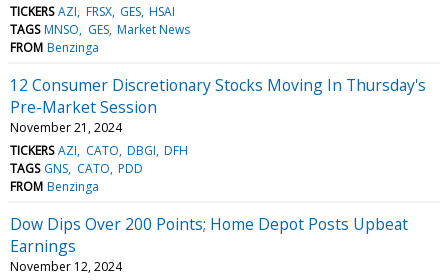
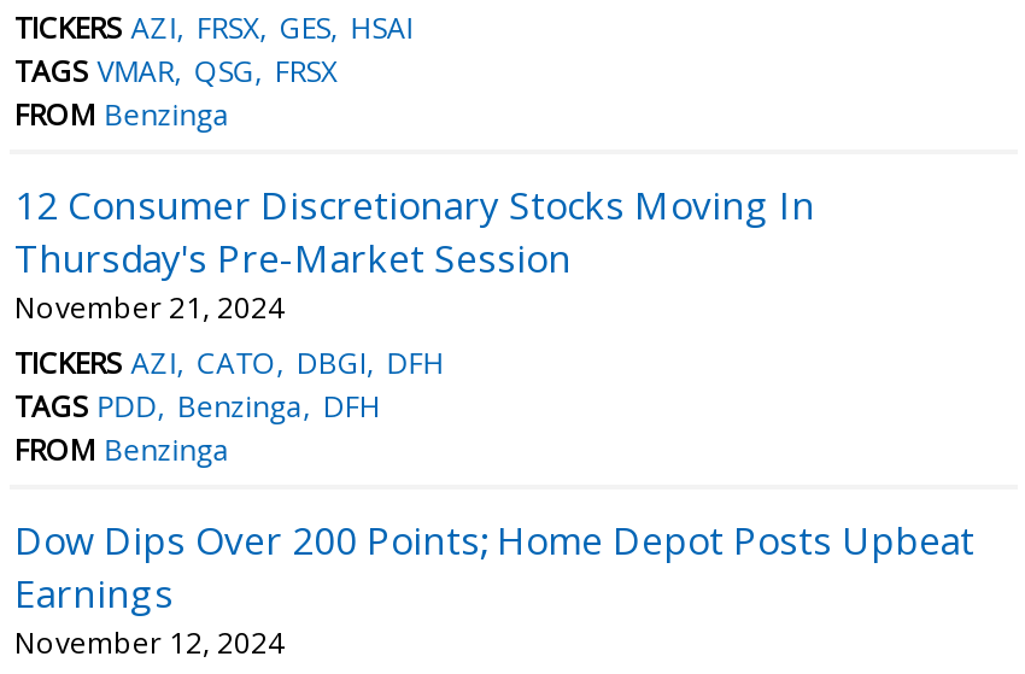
- TAGS MNSO GES Market News
+ TAGS VMAR QSG FRSX

- TAGS GNS CATO PDD
+ TAGS PDD Benzinga DFH
